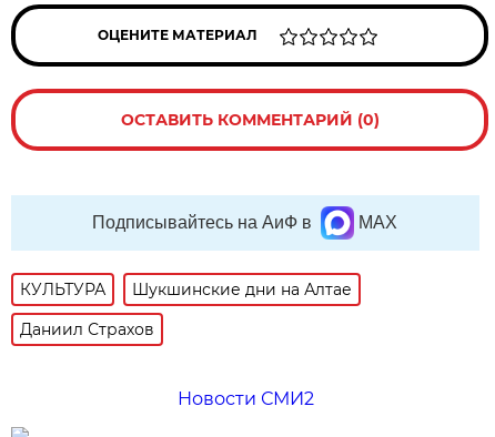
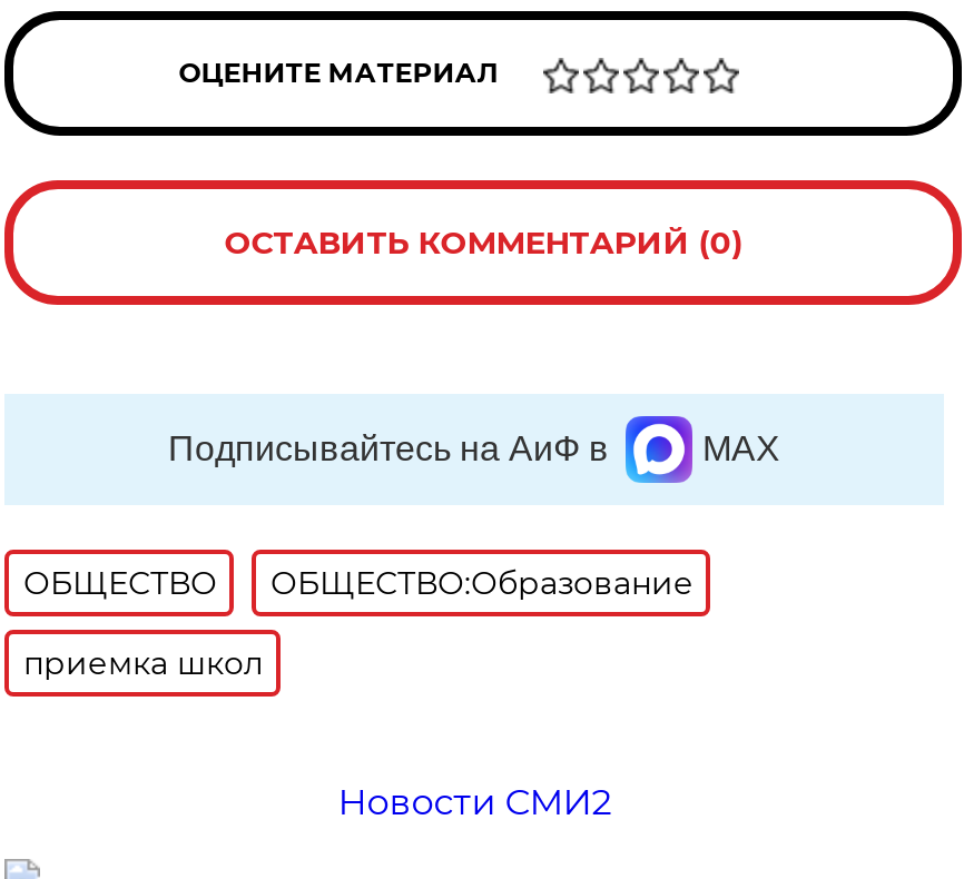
- КУЛЬТУРА
- Шукшинские дни на Алтае
+ ОБЩЕСТВО
+ ОБЩЕСТВО:Образование

- Даниил Страхов
+ приемка школ
